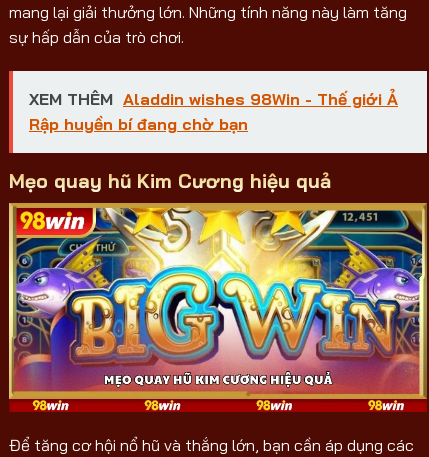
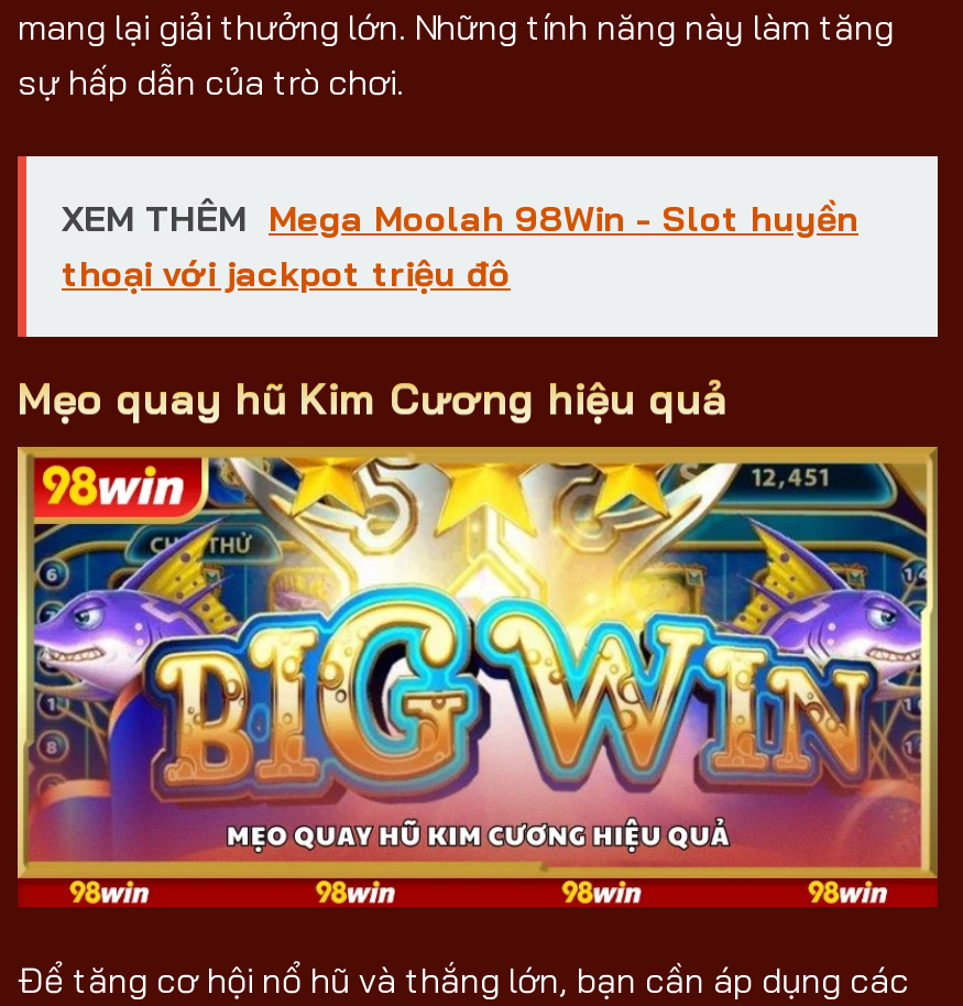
- XEM THÊM Aladdin wishes 98Win - Thế giới Ả
- Rập huyền bí đang chờ bạn
+ XEM THÊM Mega Moolah 98Win - Slot huyền
+ thoại với jackpot triệu đô
